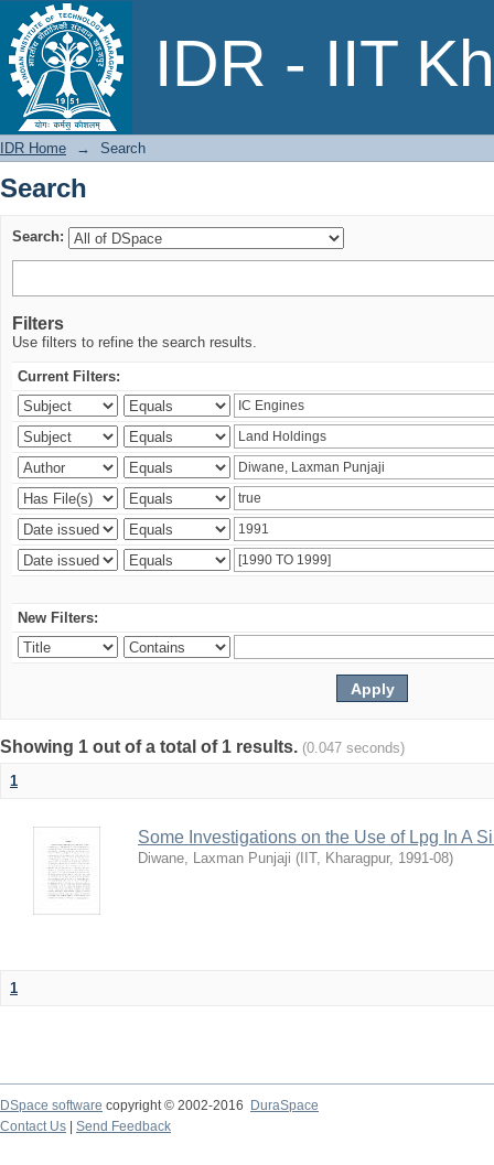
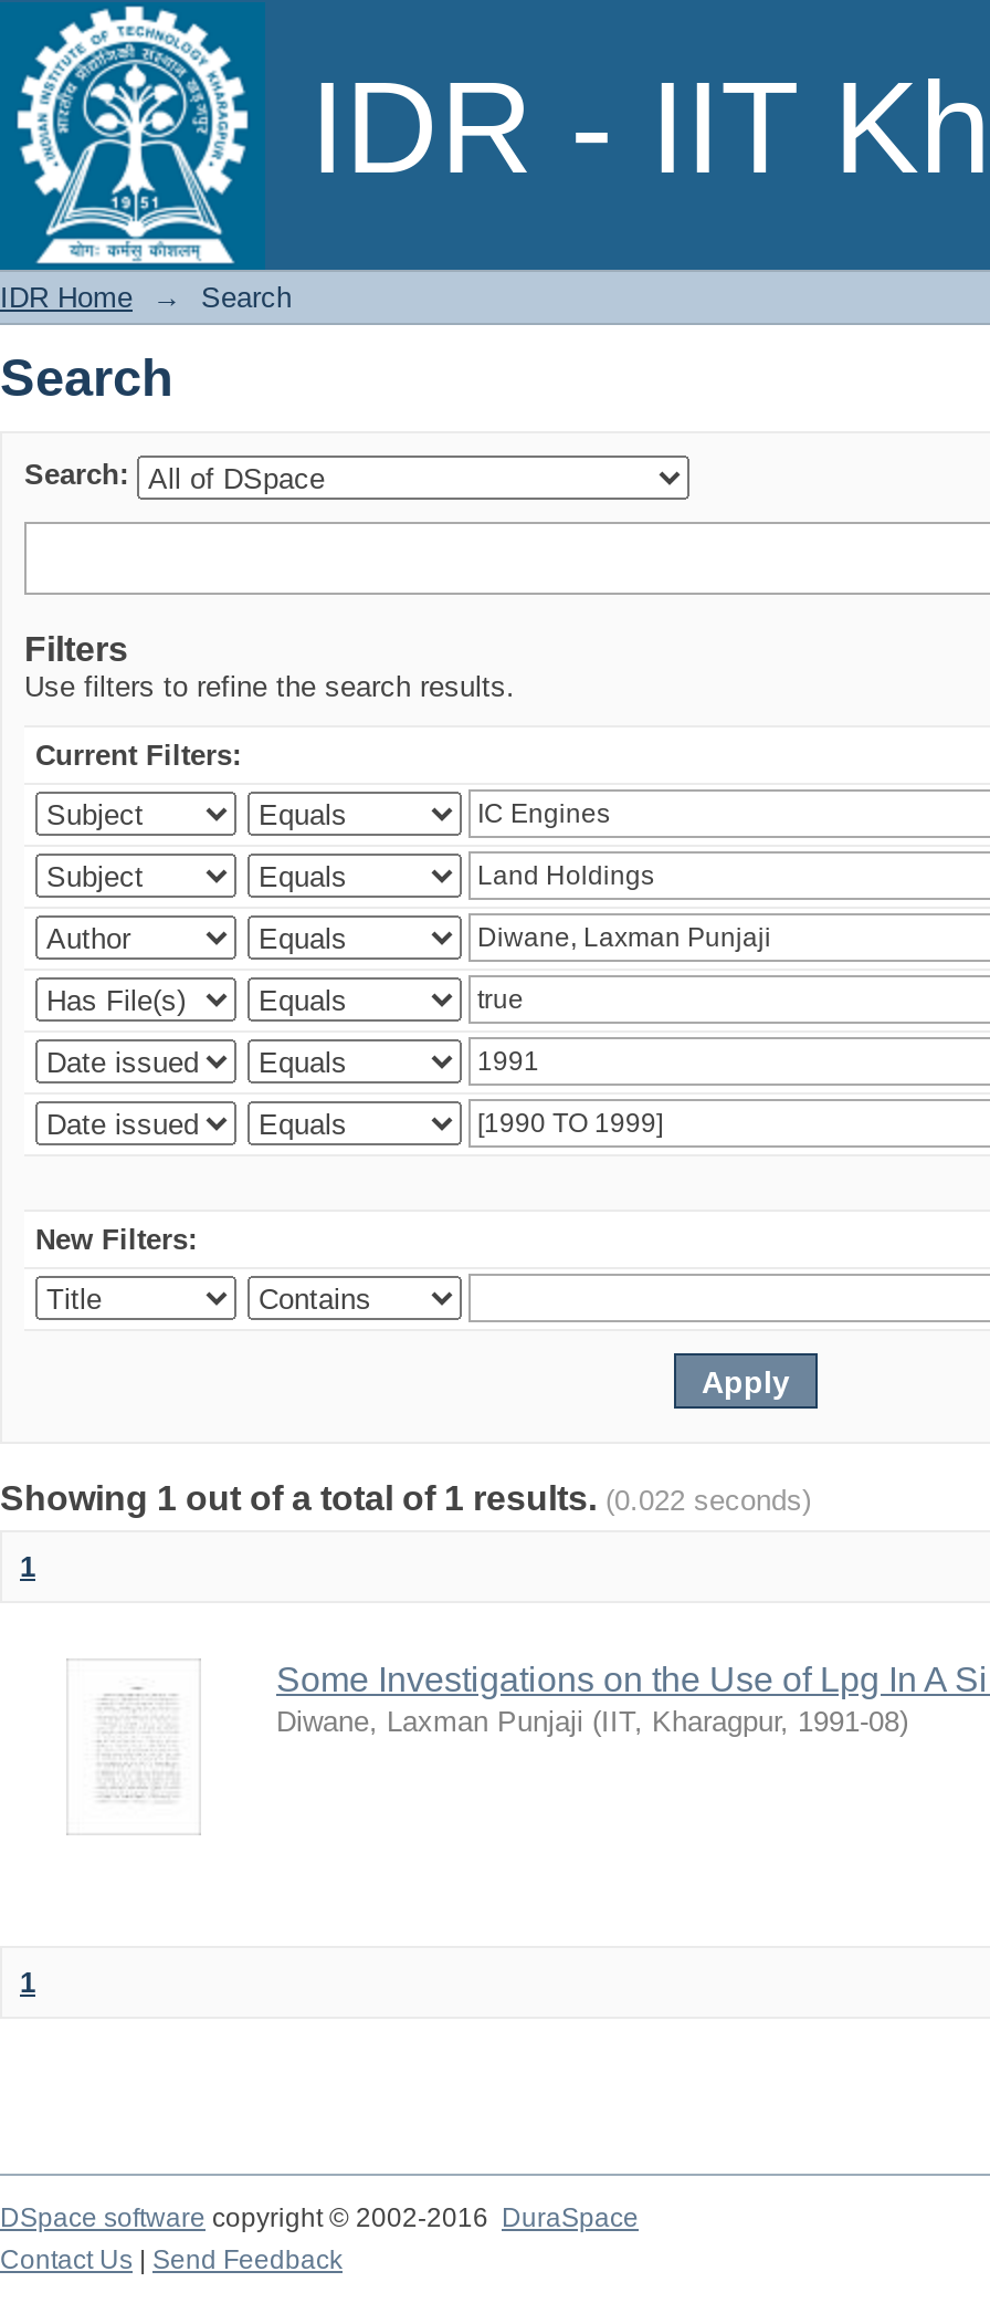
- Showing 1 out of a total of 1 results. (0.047 seconds)
+ Showing 1 out of a total of 1 results. (0.022 seconds)
